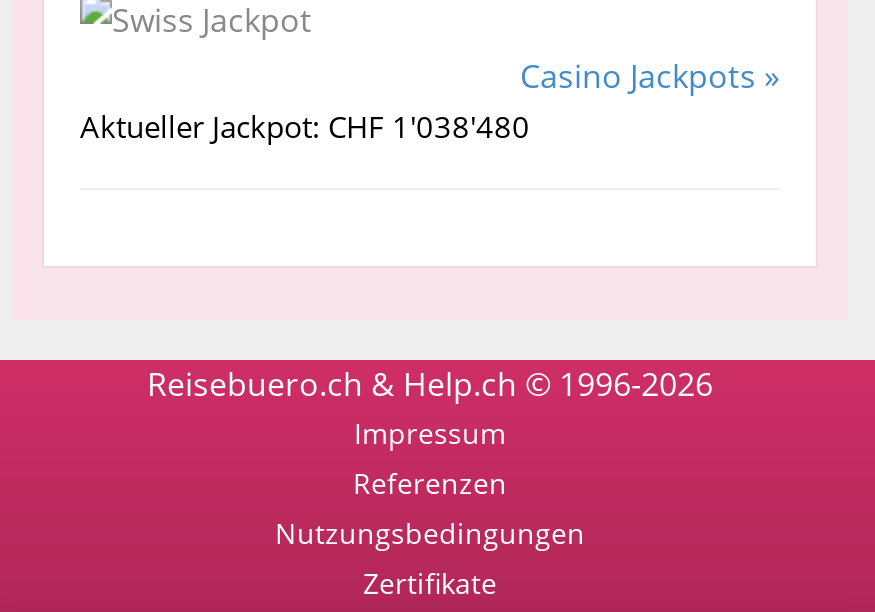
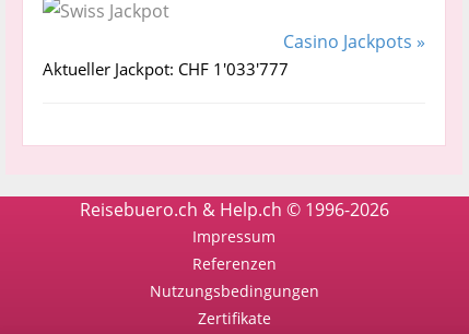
- Aktueller Jackpot: CHF 1'038'480
+ Aktueller Jackpot: CHF 1'033'777
